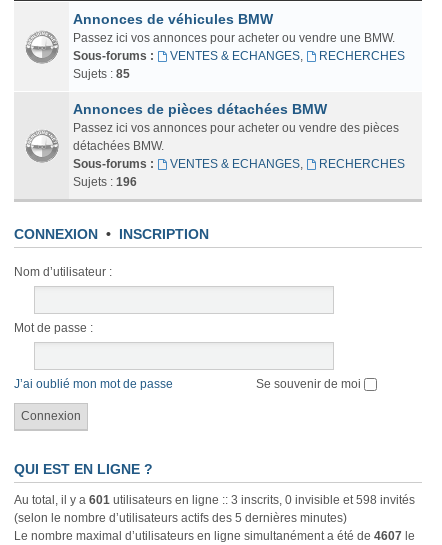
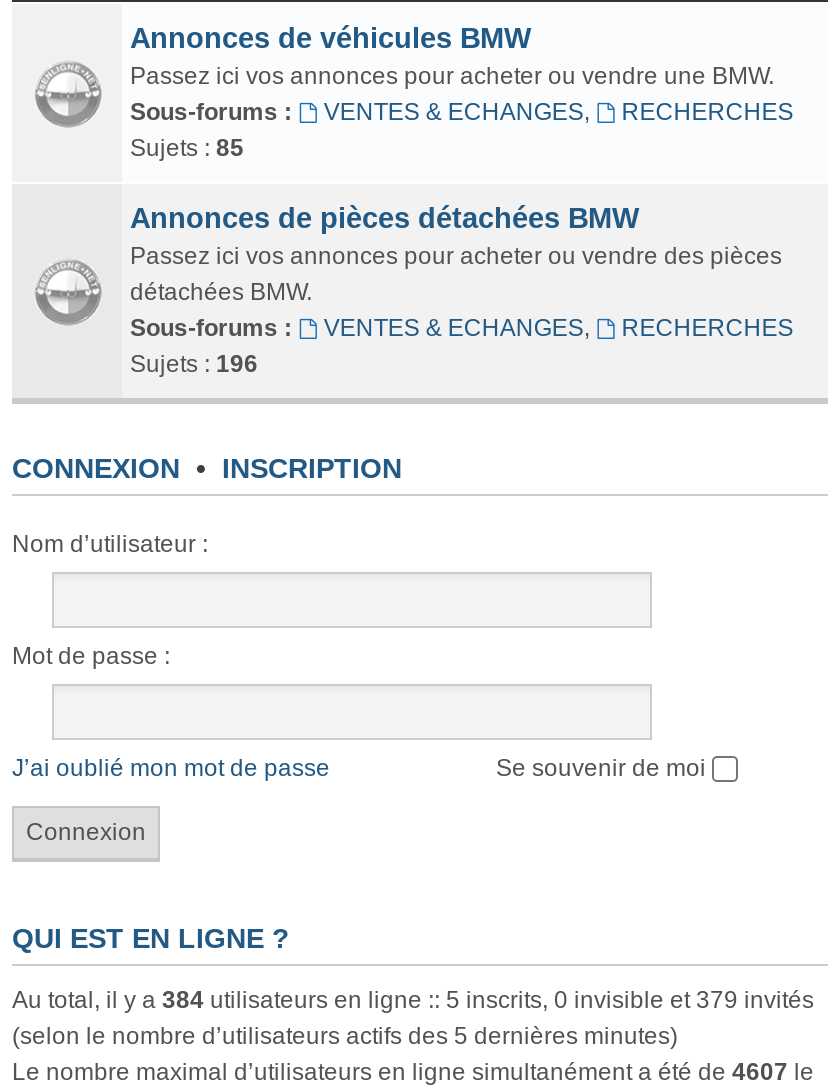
- Au total, il y a 601 utilisateurs en ligne :: 3 inscrits, 0 invisible et 598 invités
+ Au total, il y a 384 utilisateurs en ligne :: 5 inscrits, 0 invisible et 379 invités
